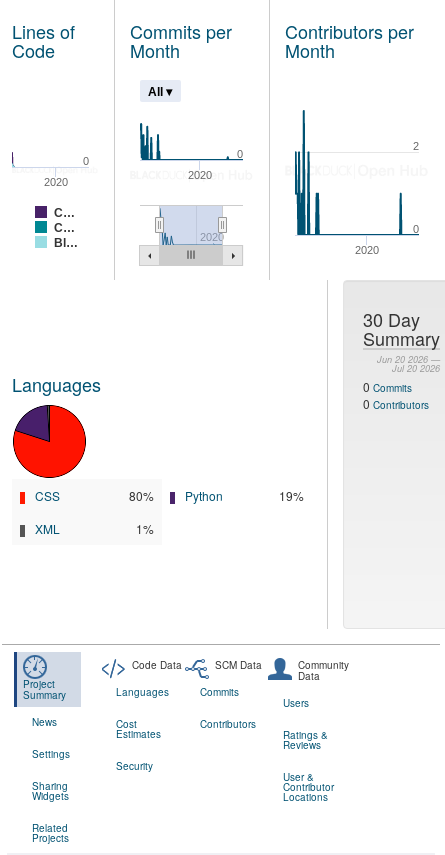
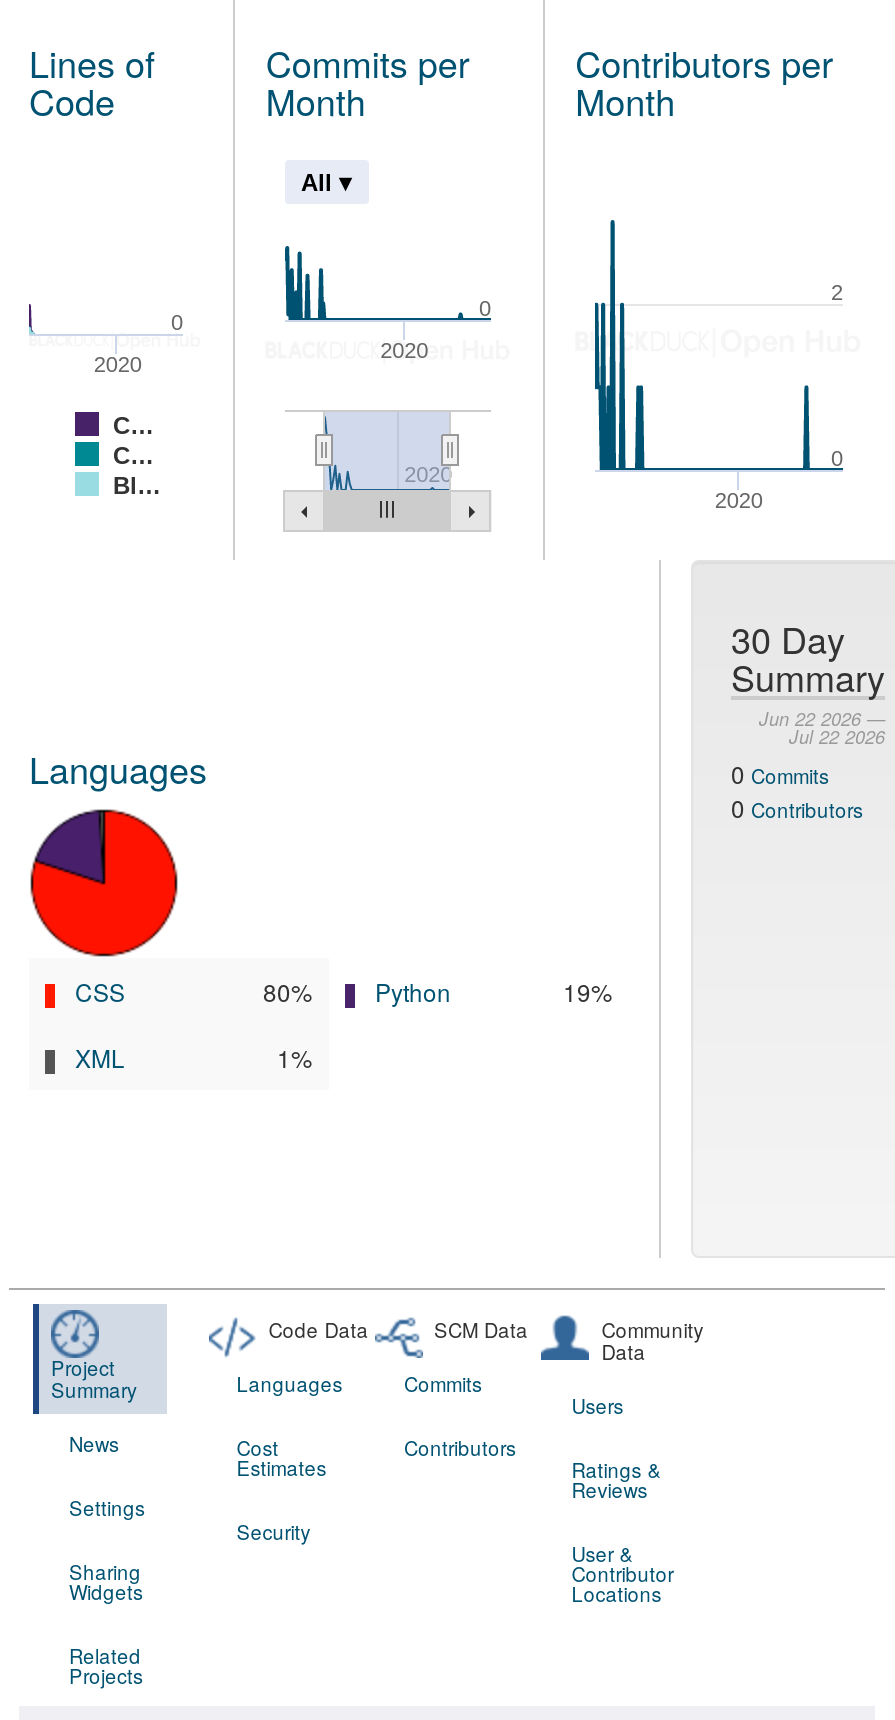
- Jun 20 2026 —
+ Jun 22 2026 —

- Jul 20 2026
+ Jul 22 2026
